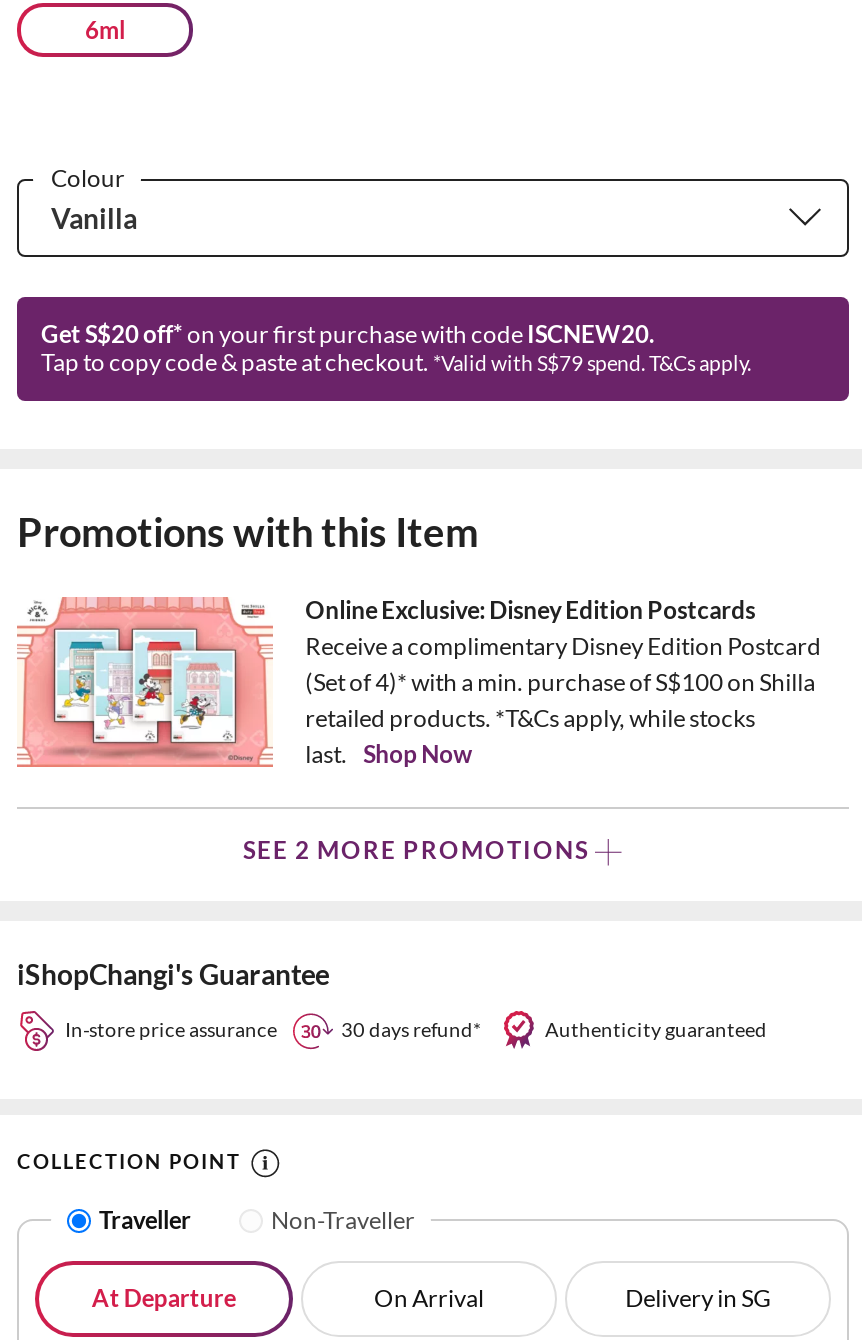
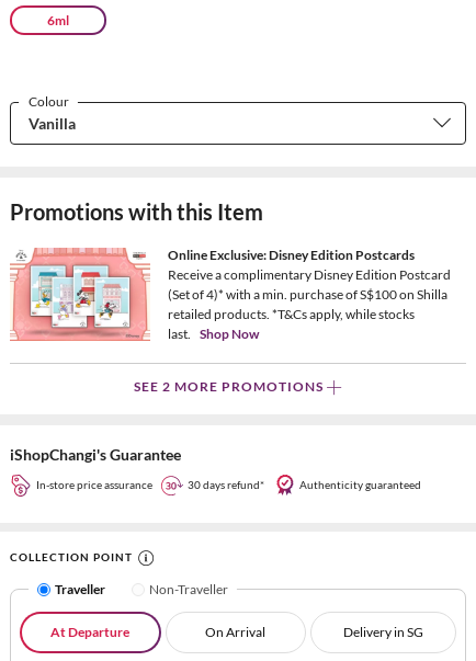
- [image]
- Get S$20 off* on your first purchase with code ISCNEW20.
- Tap to copy code & paste at checkout. *Valid with S$79 spend. T&Cs apply.
